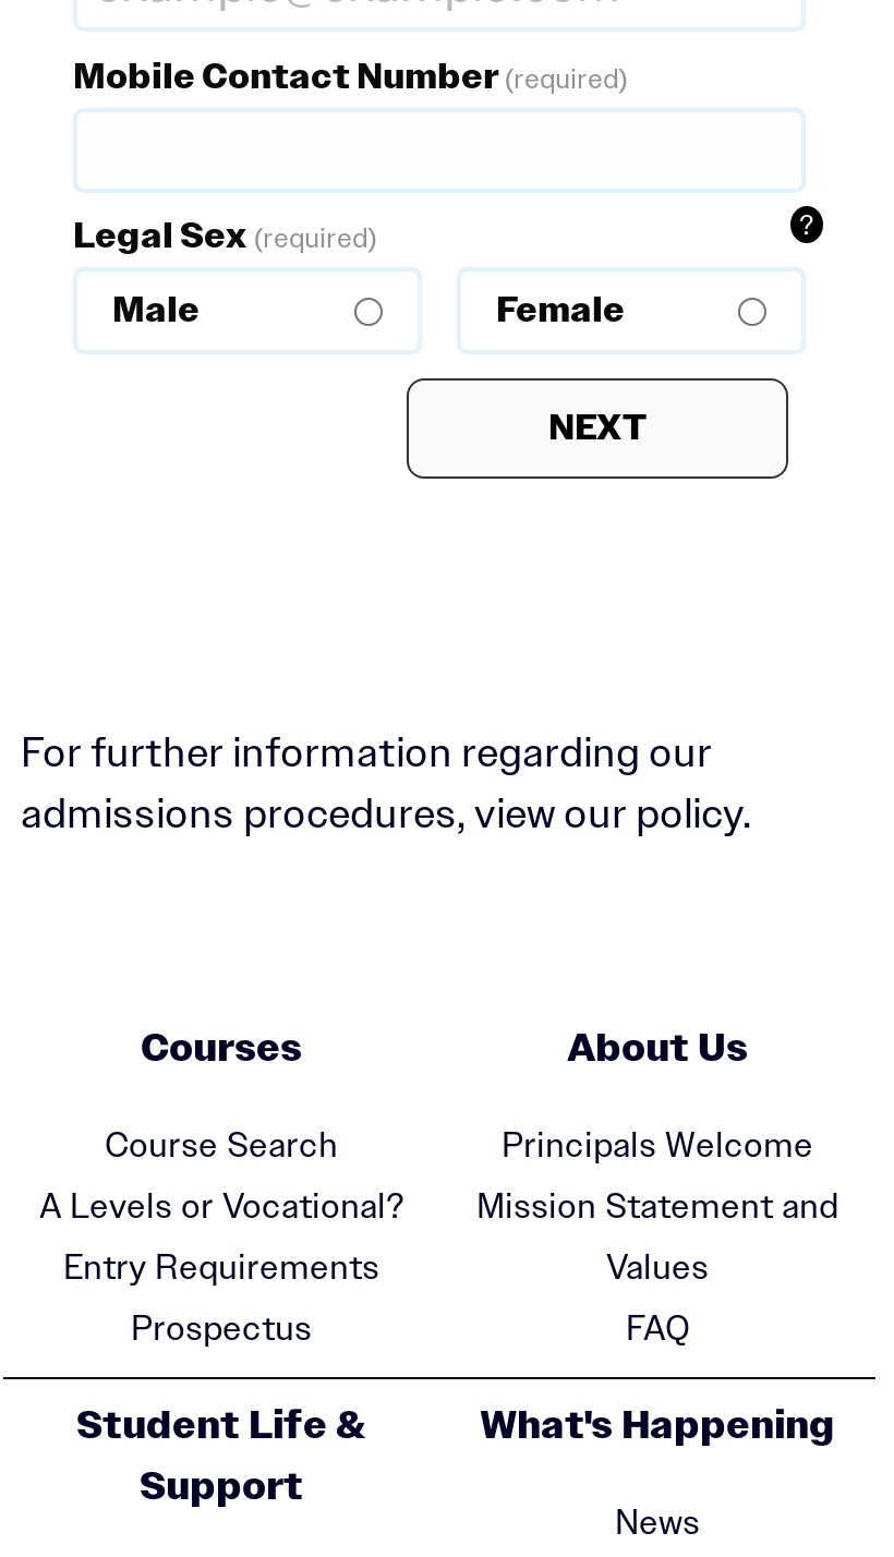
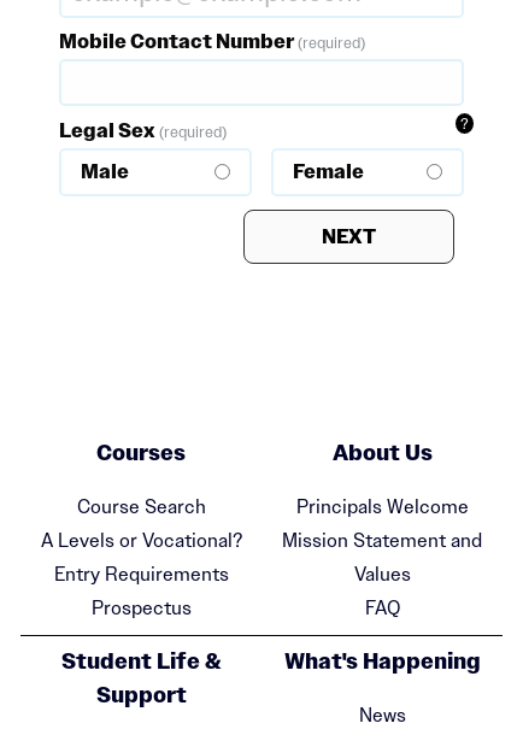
- For further information regarding our
- admissions procedures, view our policy.
